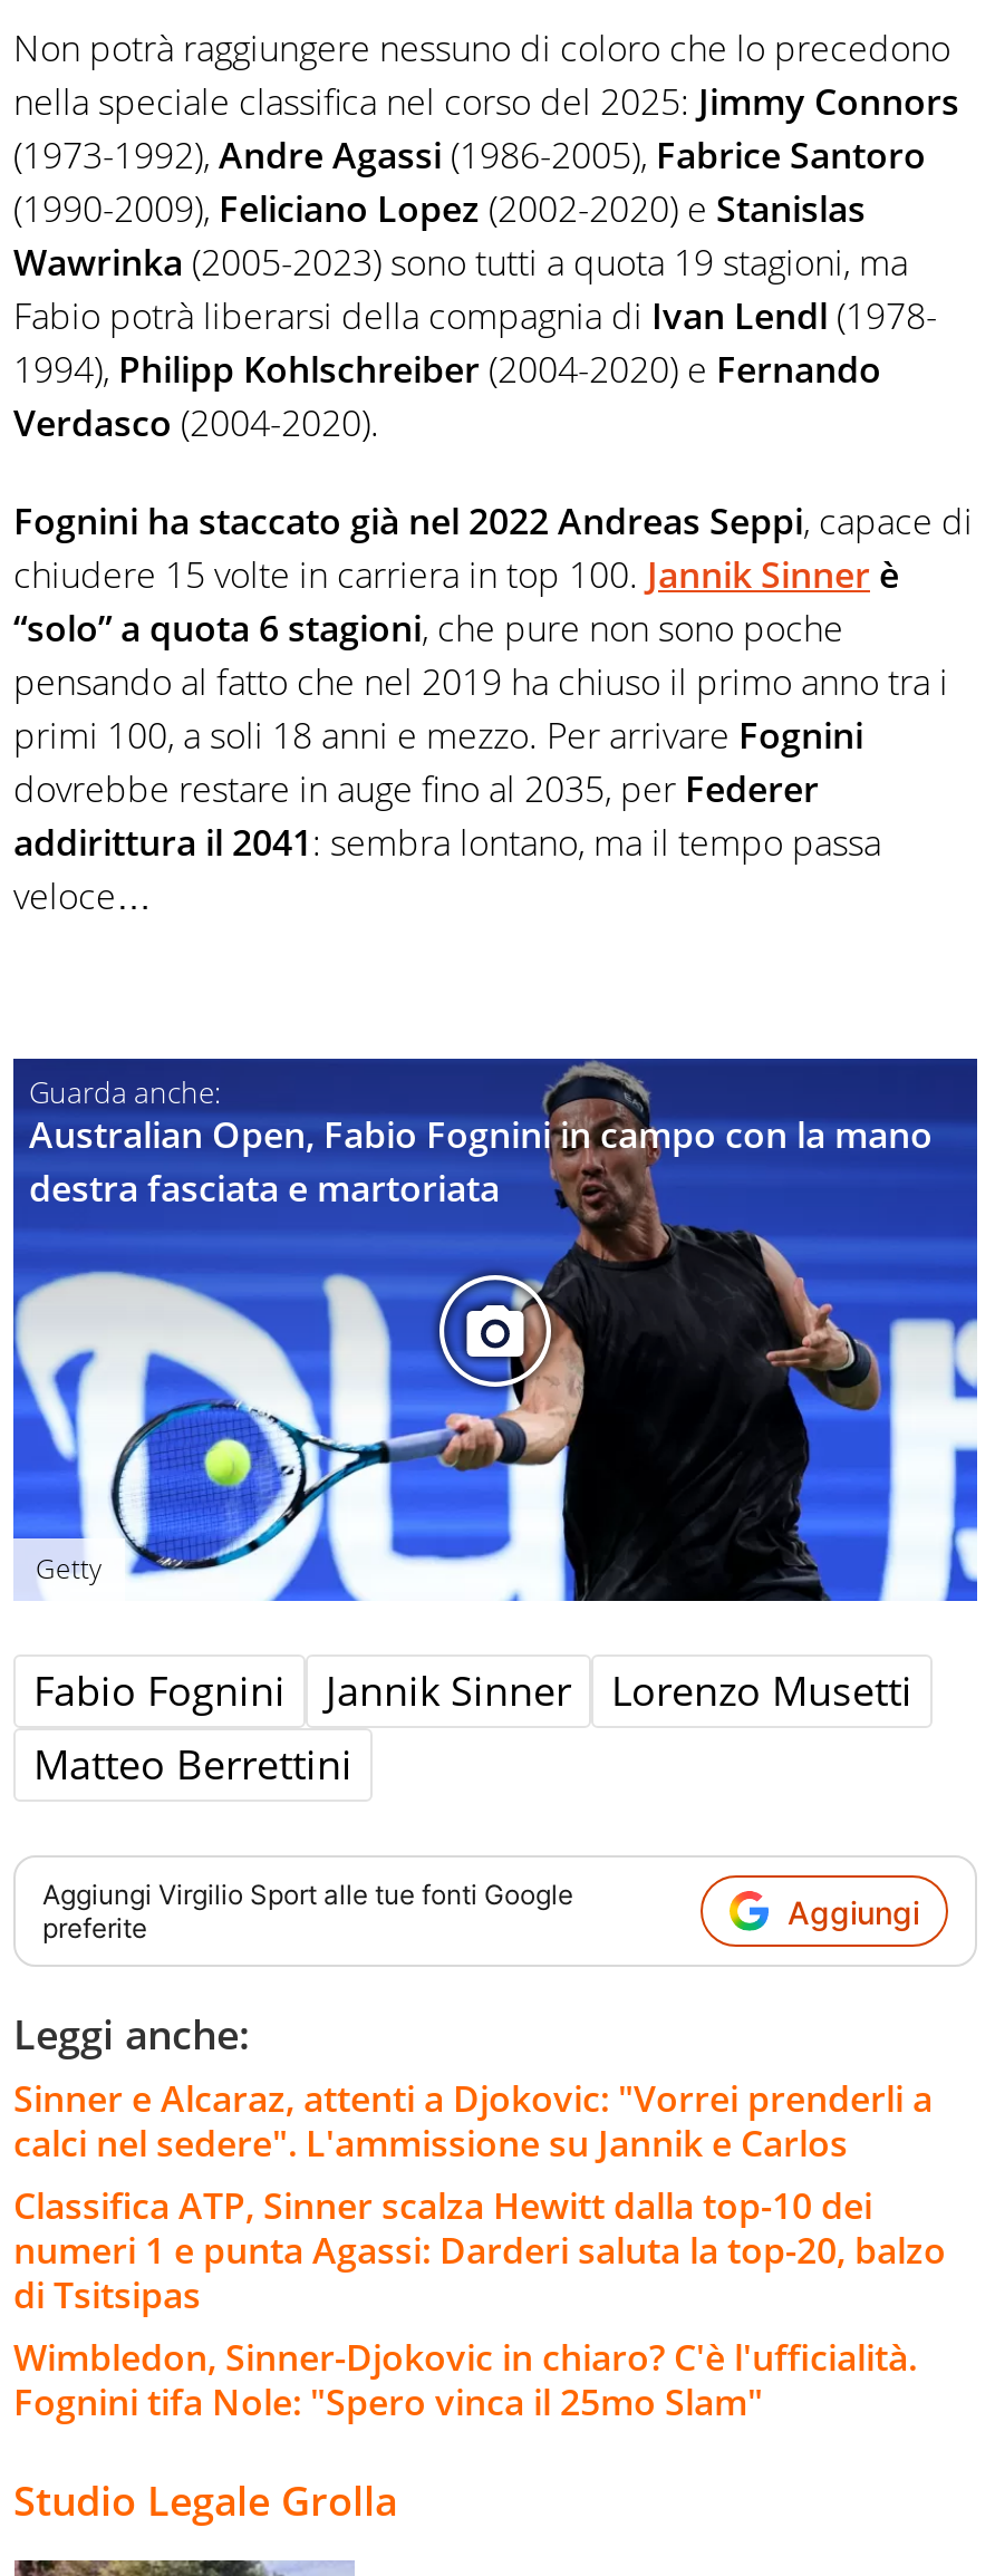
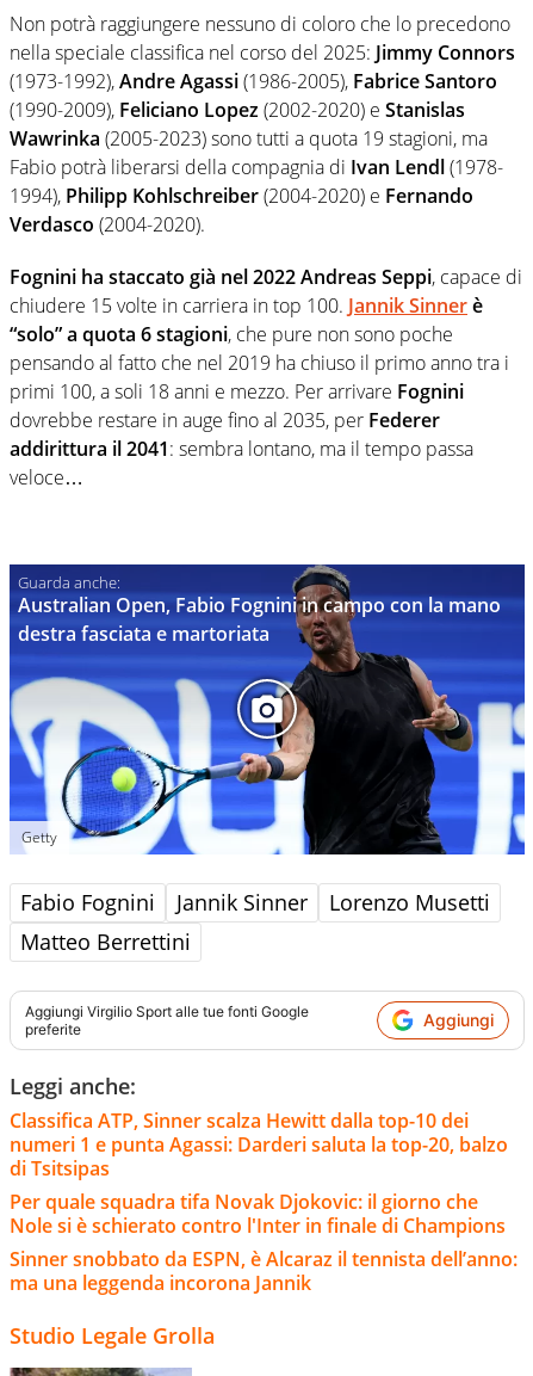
- Sinner e Alcaraz, attenti a Djokovic: "Vorrei prenderli a
- calci nel sedere". L'ammissione su Jannik e Carlos

moved up: Classifica ATP, Sinner scalza Hewitt dalla top-10 dei | numeri 1 e punta Agassi: Darderi saluta la top-20, balzo | di Tsitsipas

- Wimbledon, Sinner-Djokovic in chiaro? C'è l'ufficialità.
- Fognini tifa Nole: "Spero vinca il 25mo Slam"
+ Per quale squadra tifa Novak Djokovic: il giorno che
+ Nole si è schierato contro l'Inter in finale di Champions
+ Sinner snobbato da ESPN, è Alcaraz il tennista dell’anno:
+ ma una leggenda incorona Jannik
